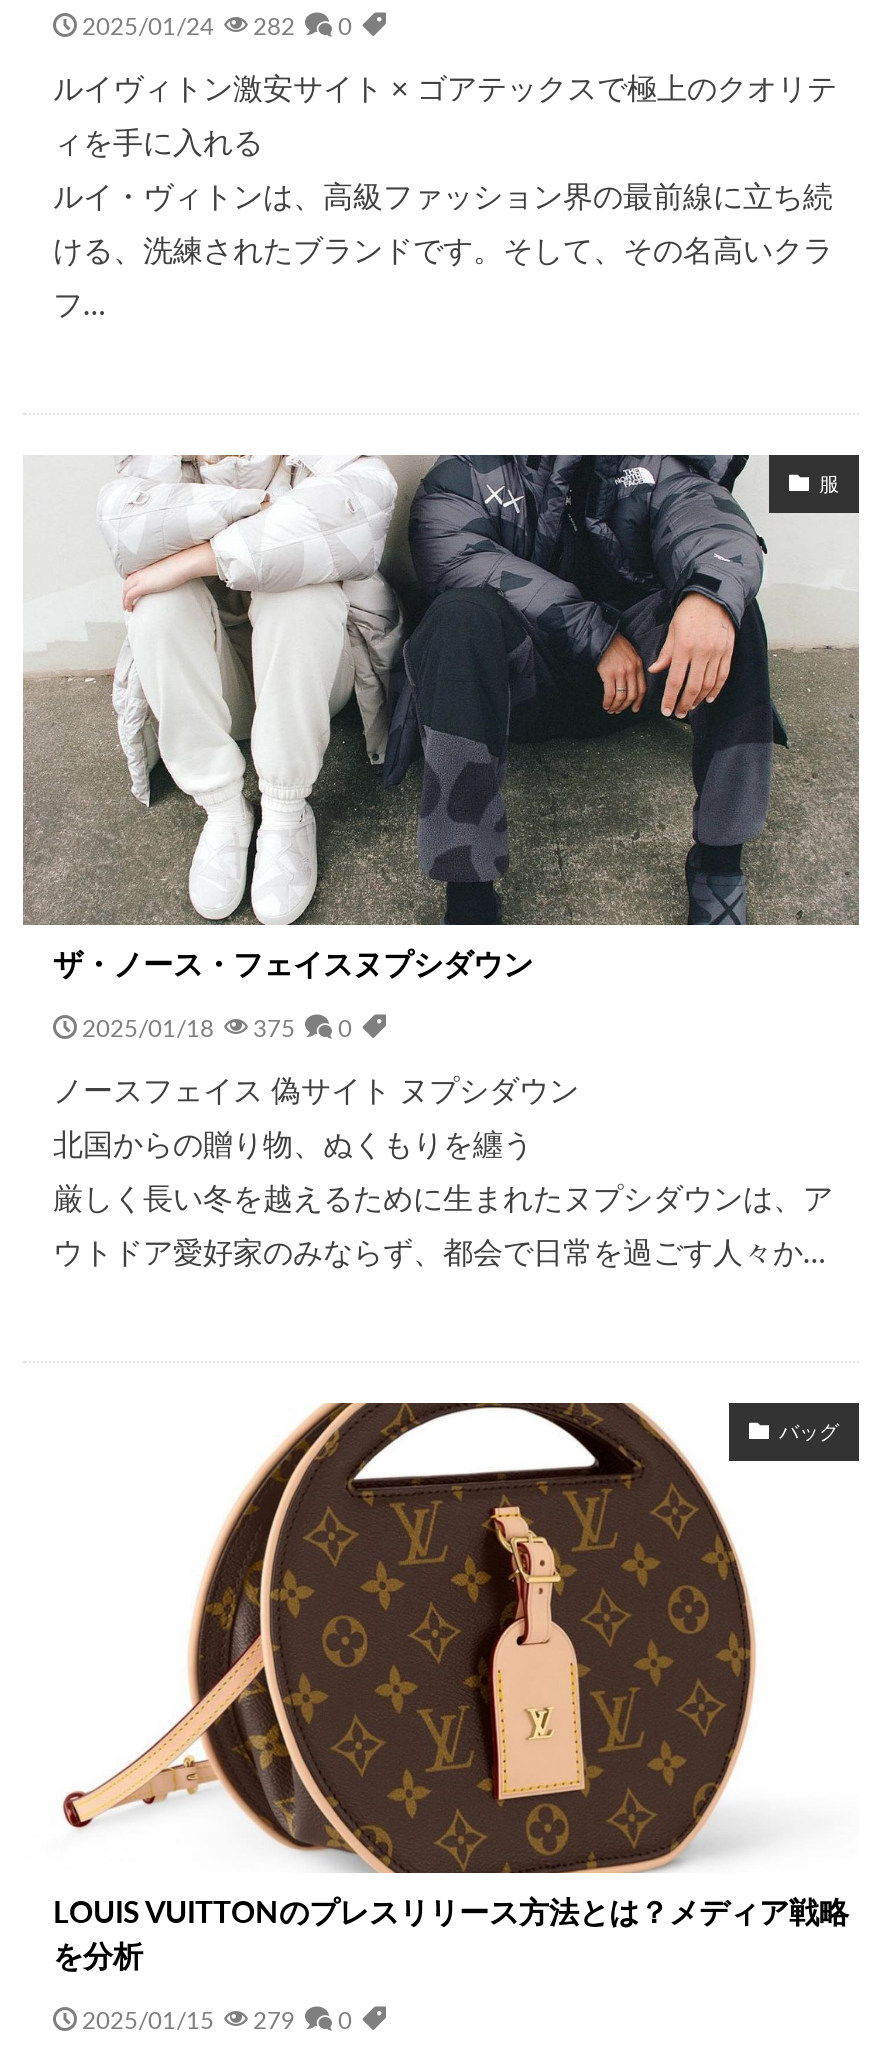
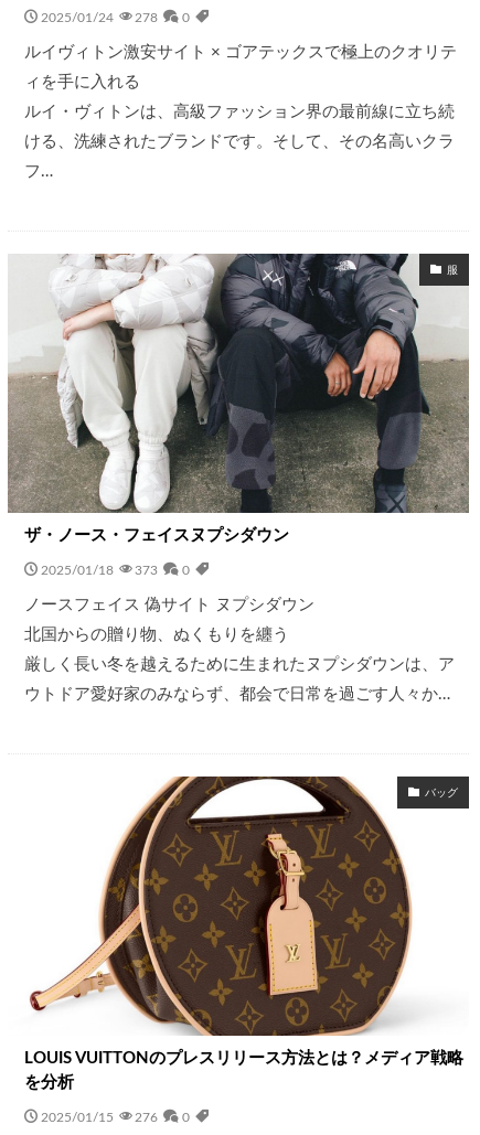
- 2025/01/24 282 0
+ 2025/01/24 278 0

- 2025/01/18 375 0
+ 2025/01/18 373 0

- 2025/01/15 279 0
+ 2025/01/15 276 0
